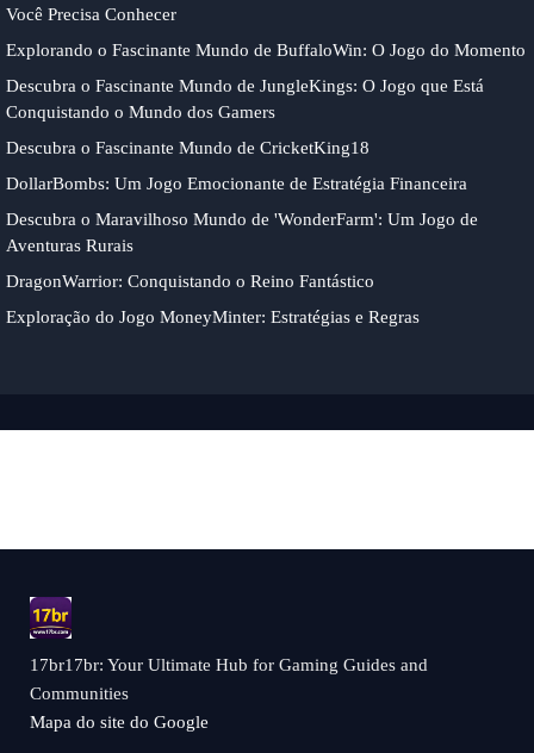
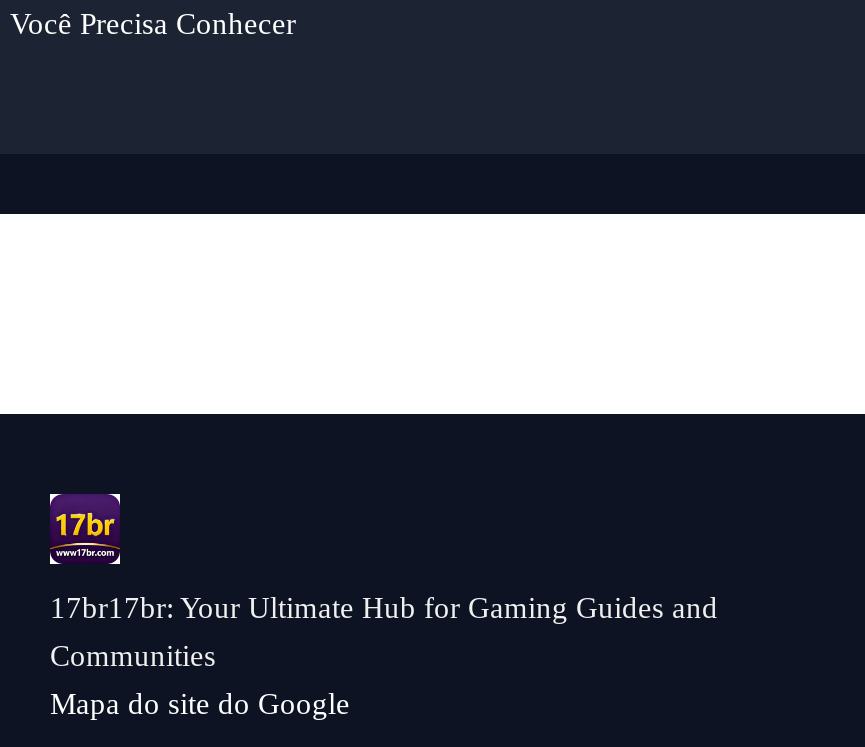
- Explorando o Fascinante Mundo de BuffaloWin: O Jogo do Momento
- Descubra o Fascinante Mundo de JungleKings: O Jogo que Está
- Conquistando o Mundo dos Gamers
- Descubra o Fascinante Mundo de CricketKing18
- DollarBombs: Um Jogo Emocionante de Estratégia Financeira
- Descubra o Maravilhoso Mundo de 'WonderFarm': Um Jogo de
- Aventuras Rurais
- DragonWarrior: Conquistando o Reino Fantástico
- Exploração do Jogo MoneyMinter: Estratégias e Regras
